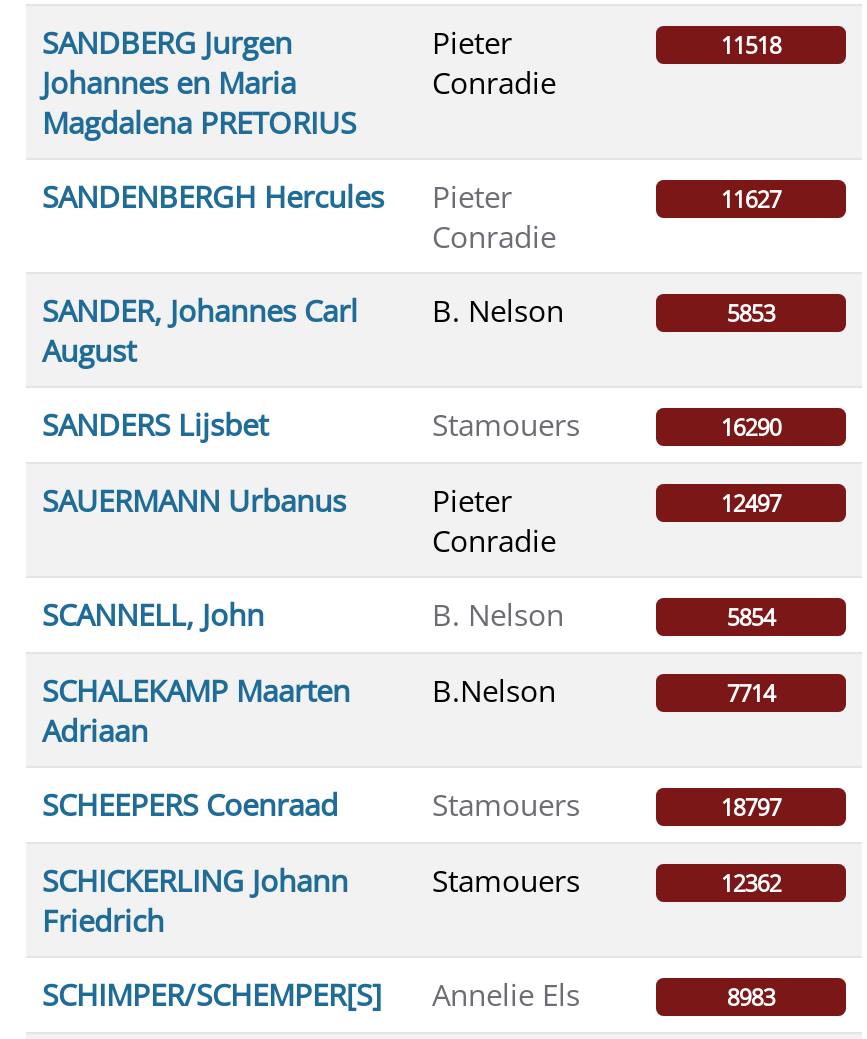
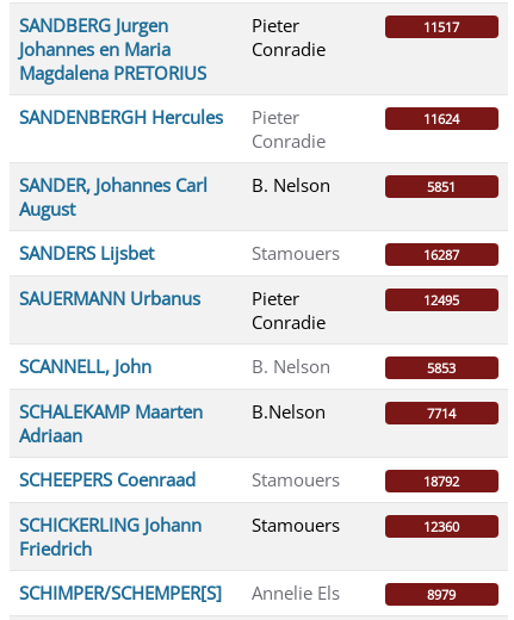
- 11518
+ 11517

- 11627
+ 11624

- 5853
+ 5851

- 16290
+ 16287

- 12497
+ 12495

- 5854
+ 5853

- 18797
+ 18792

- 12362
+ 12360

- 8983
+ 8979
